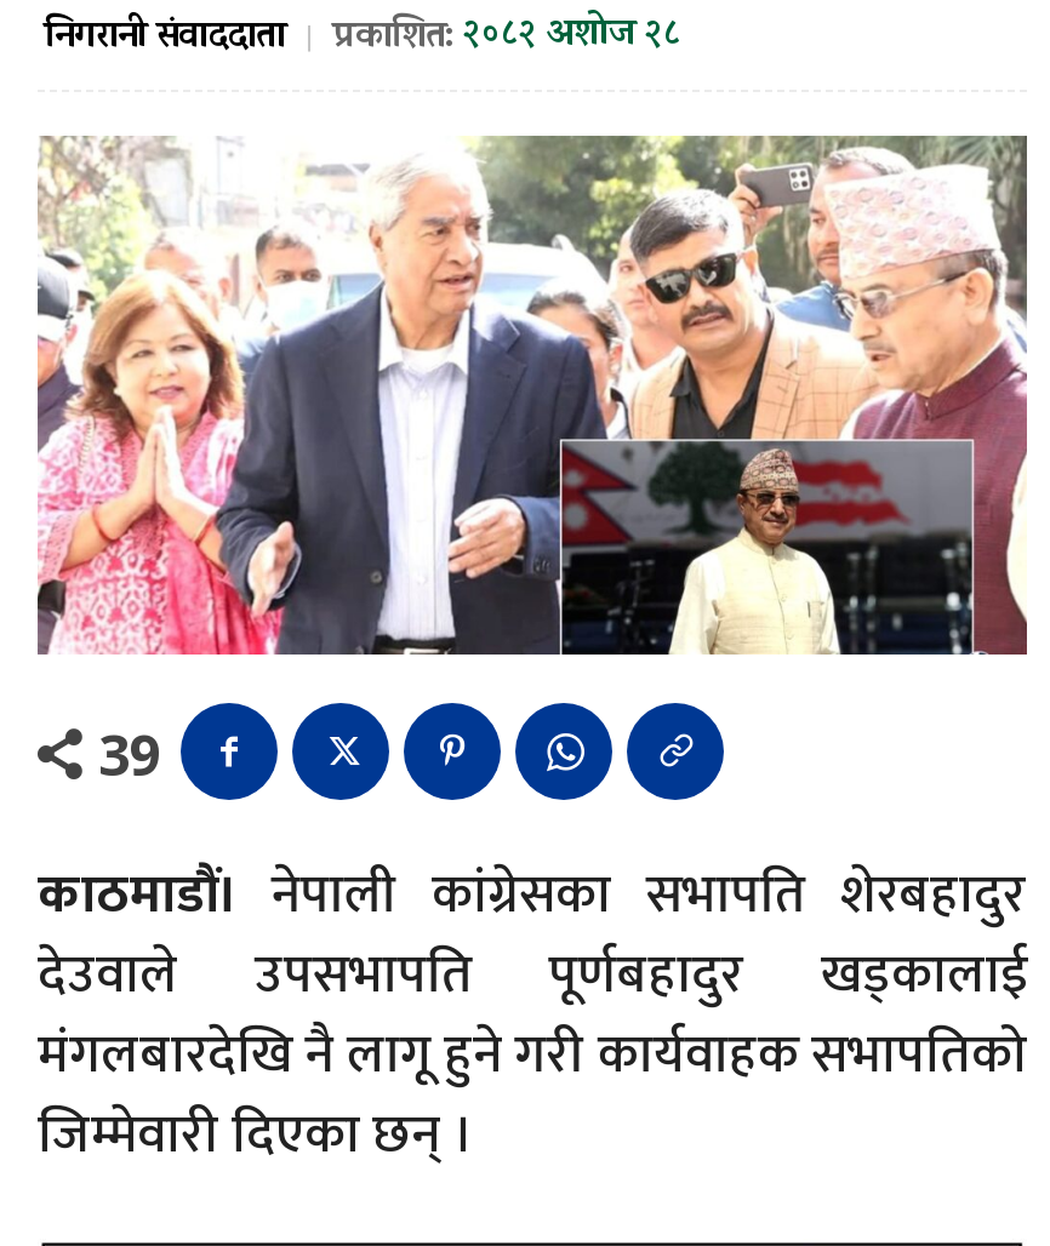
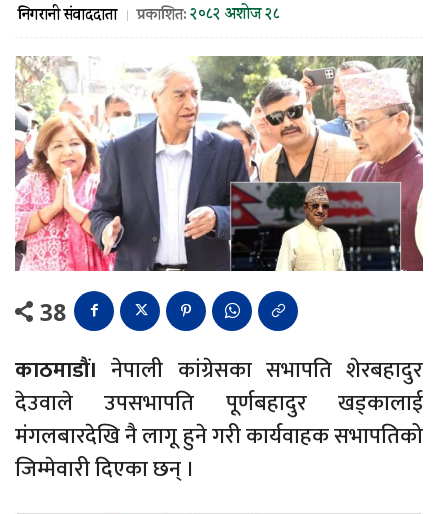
- 39
+ 38
